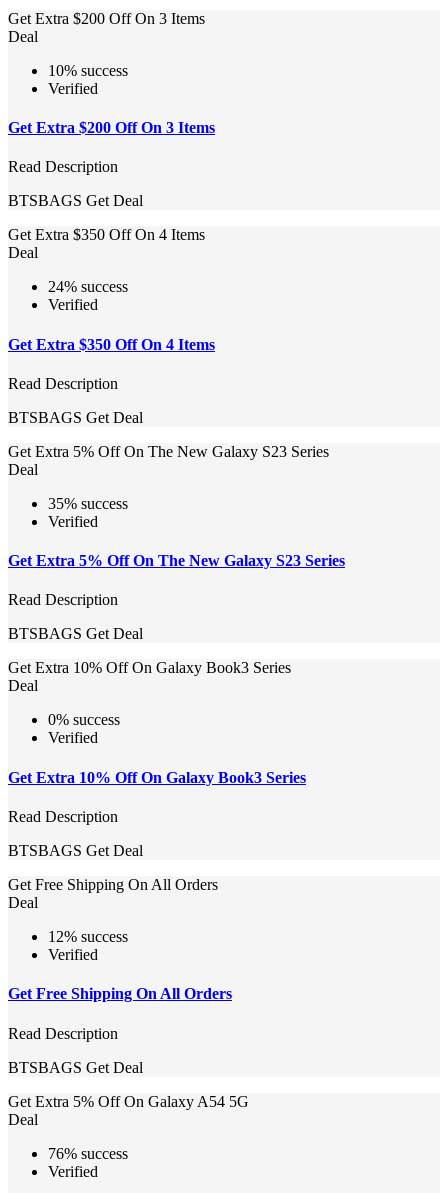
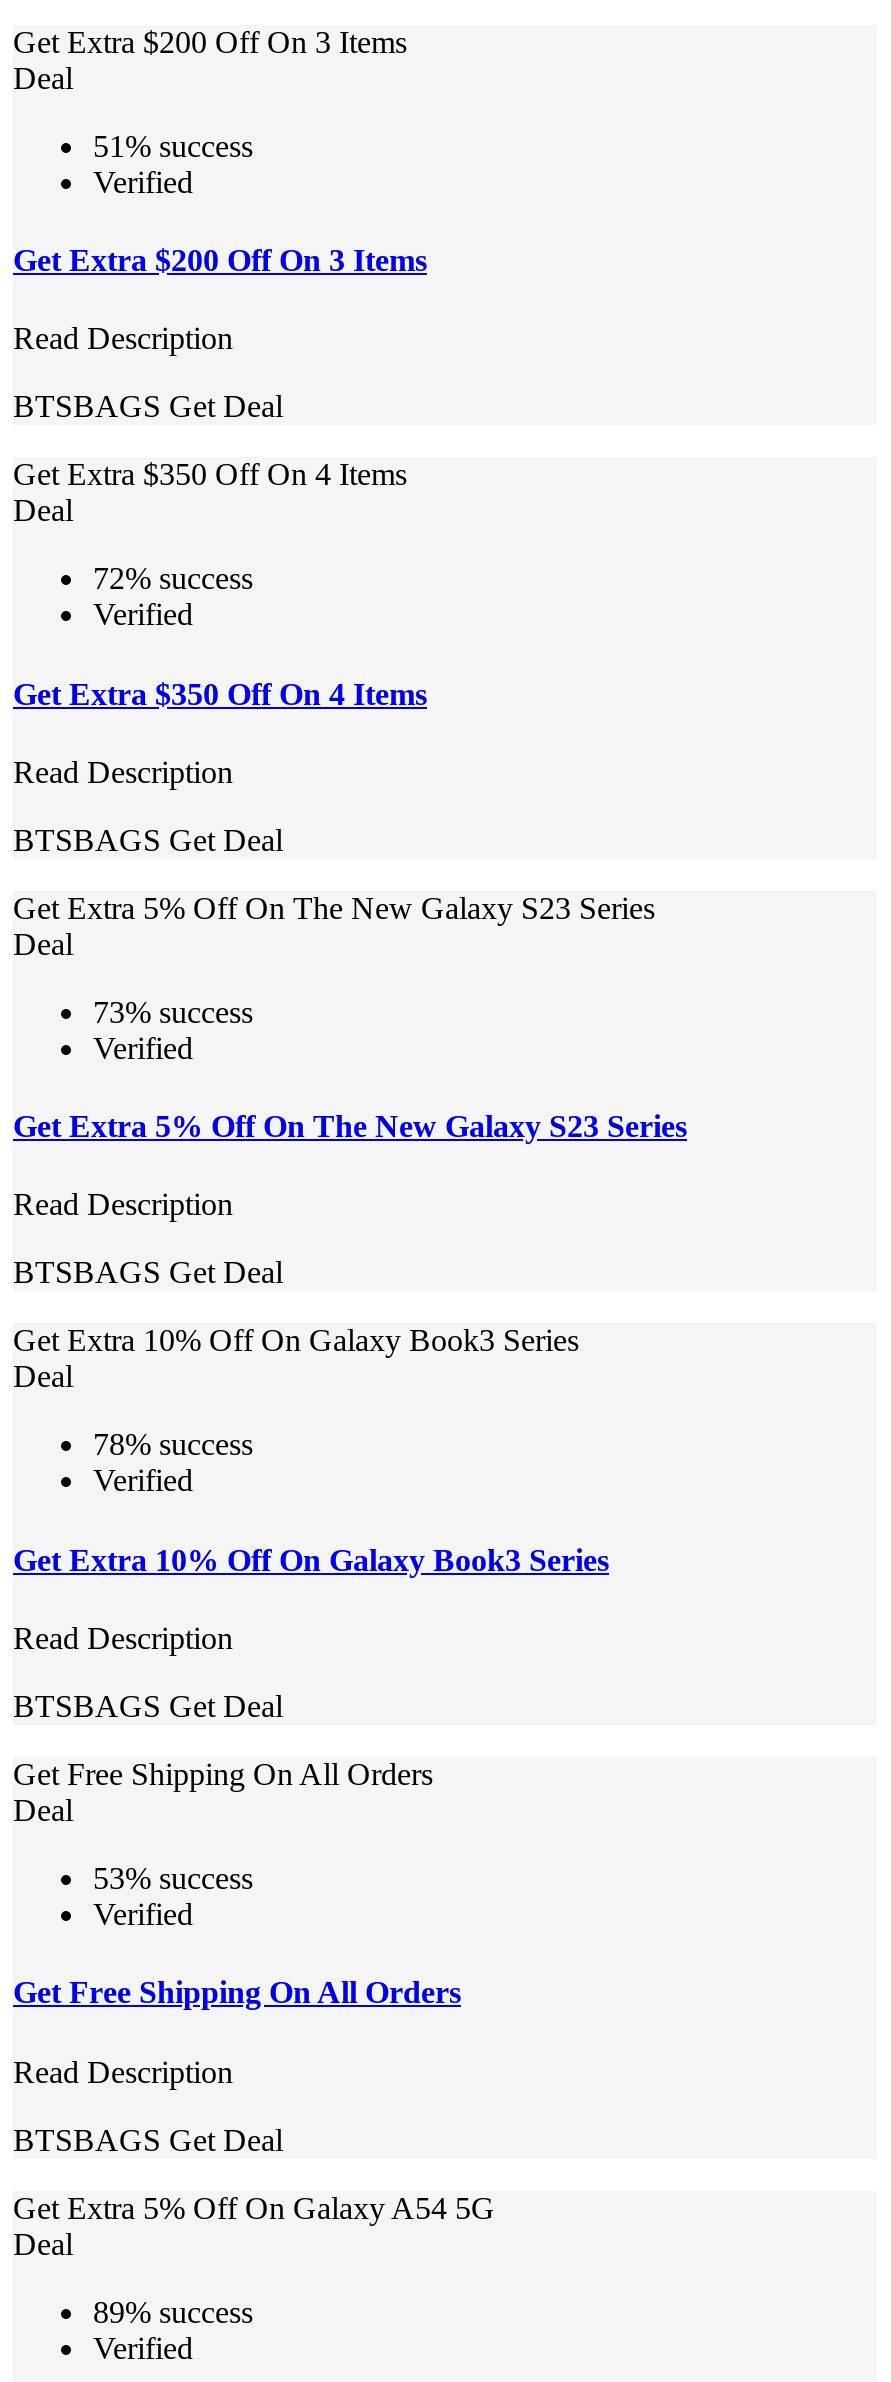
- 10% success
+ 51% success

- 24% success
+ 72% success

- 35% success
+ 73% success

- 0% success
+ 78% success

- 12% success
+ 53% success

- 76% success
+ 89% success
